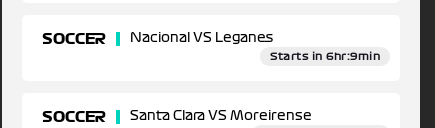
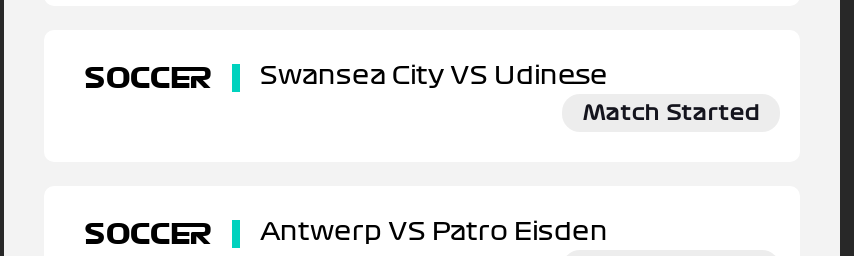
- Nacional VS Leganes
+ Swansea City VS Udinese

- Starts in 6hr:9min
+ Match Started

- Santa Clara VS Moreirense
+ Antwerp VS Patro Eisden
